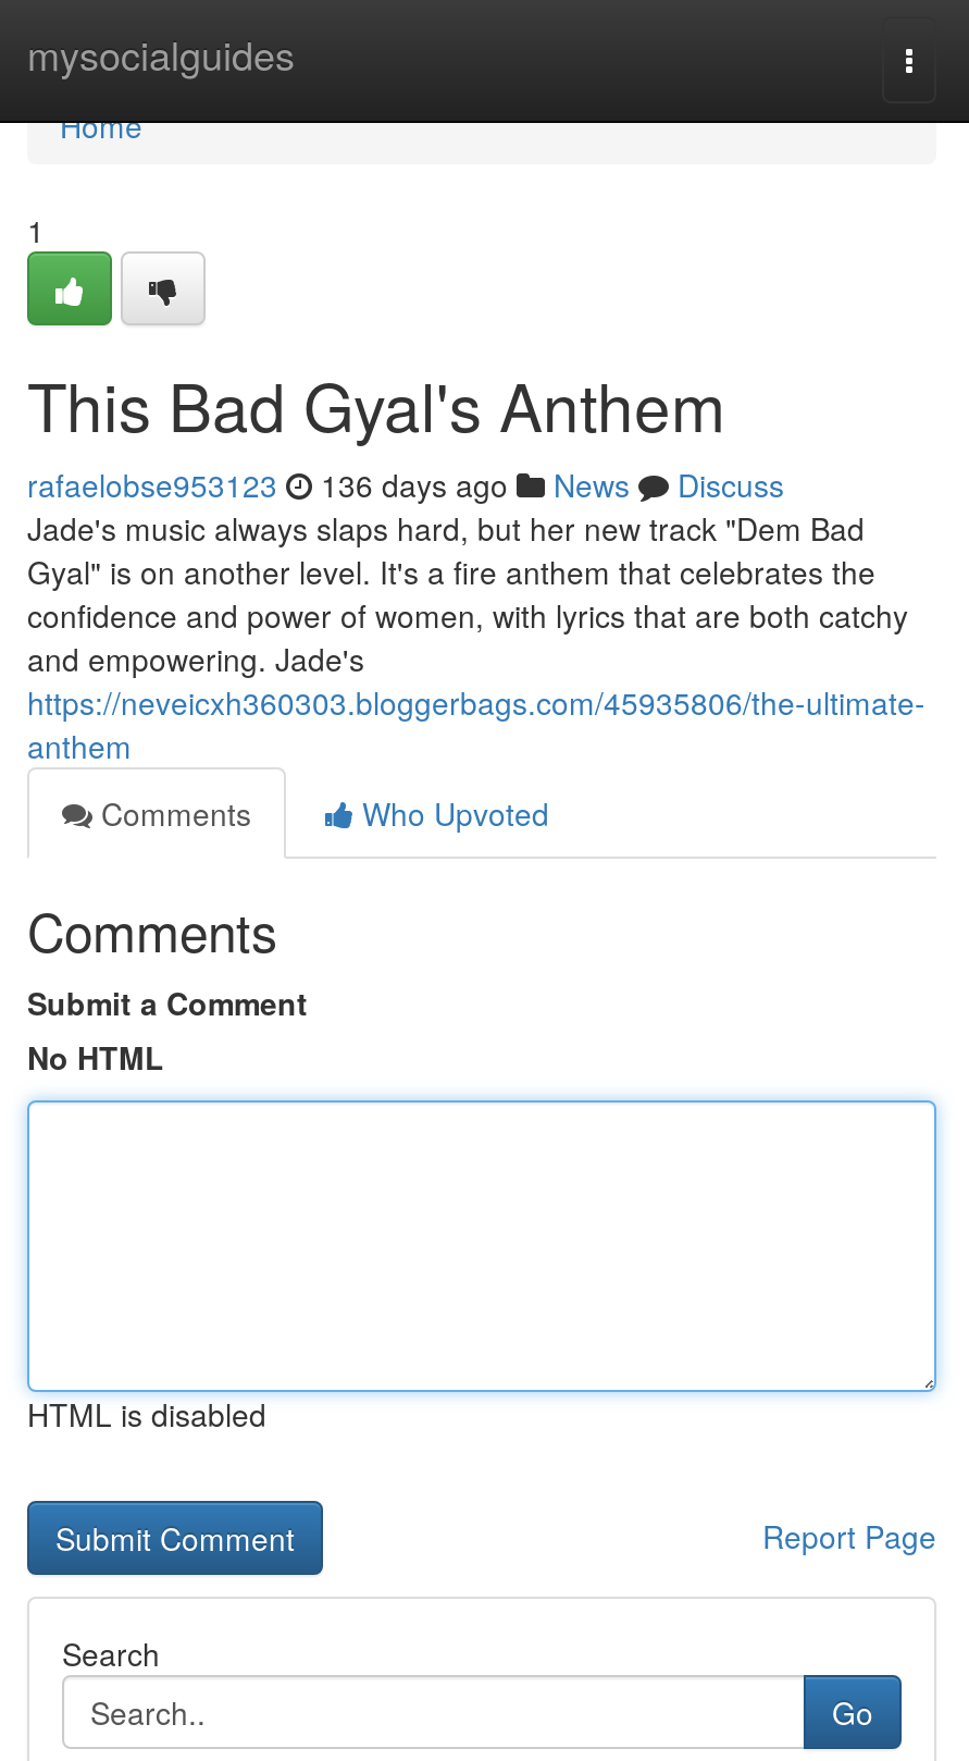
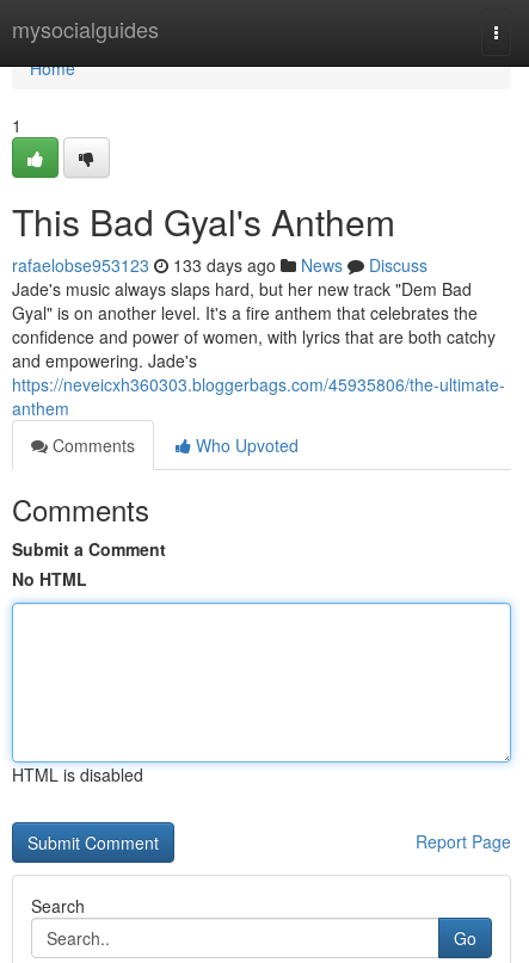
- rafaelobse953123 136 days ago News Discuss
+ rafaelobse953123 133 days ago News Discuss
